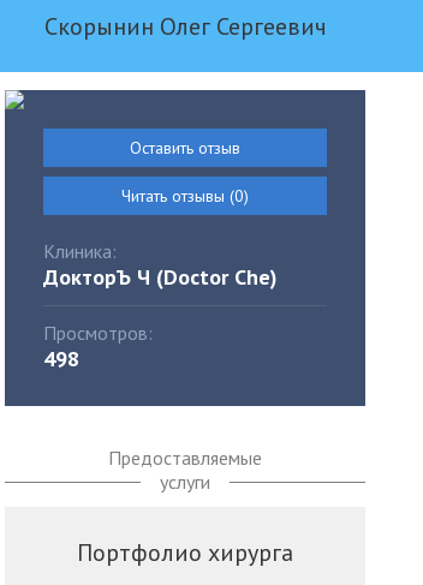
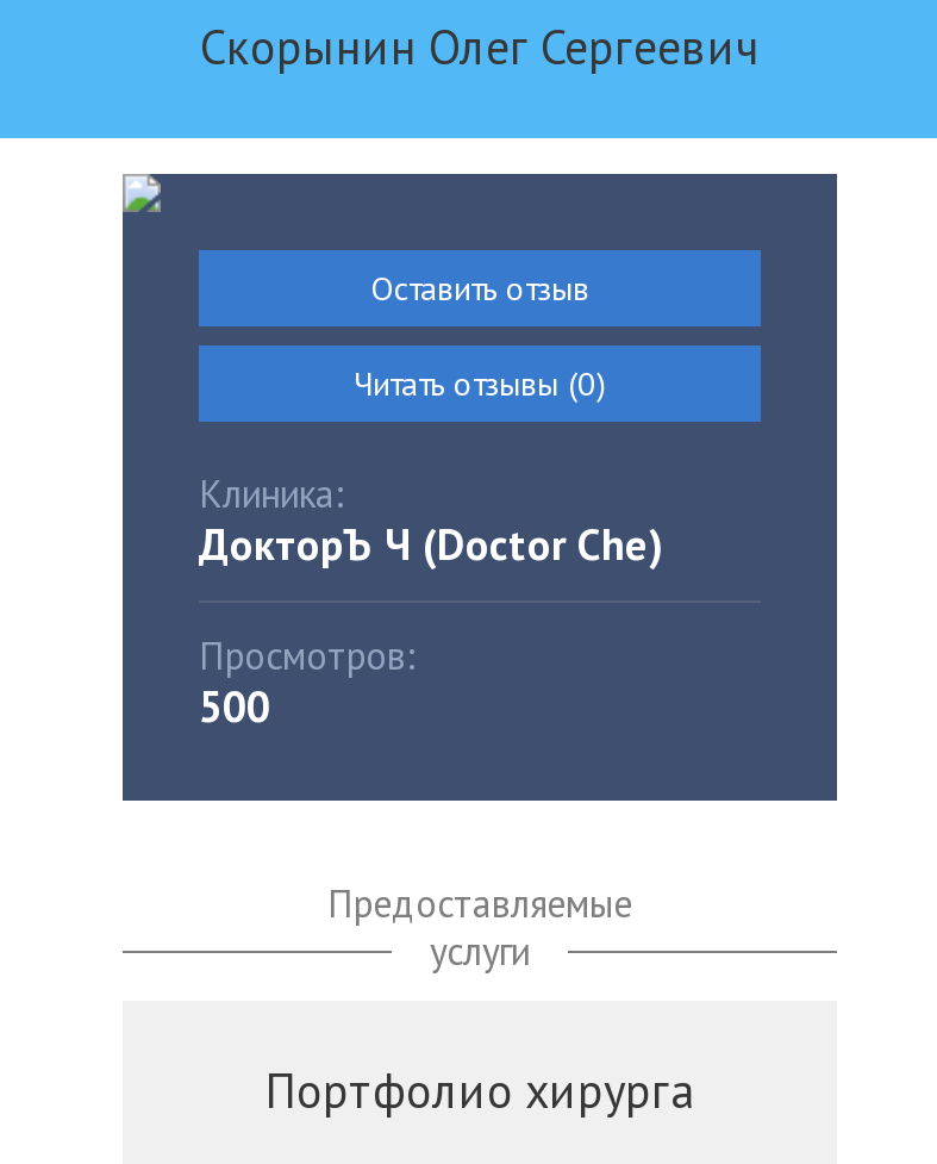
- 498
+ 500
